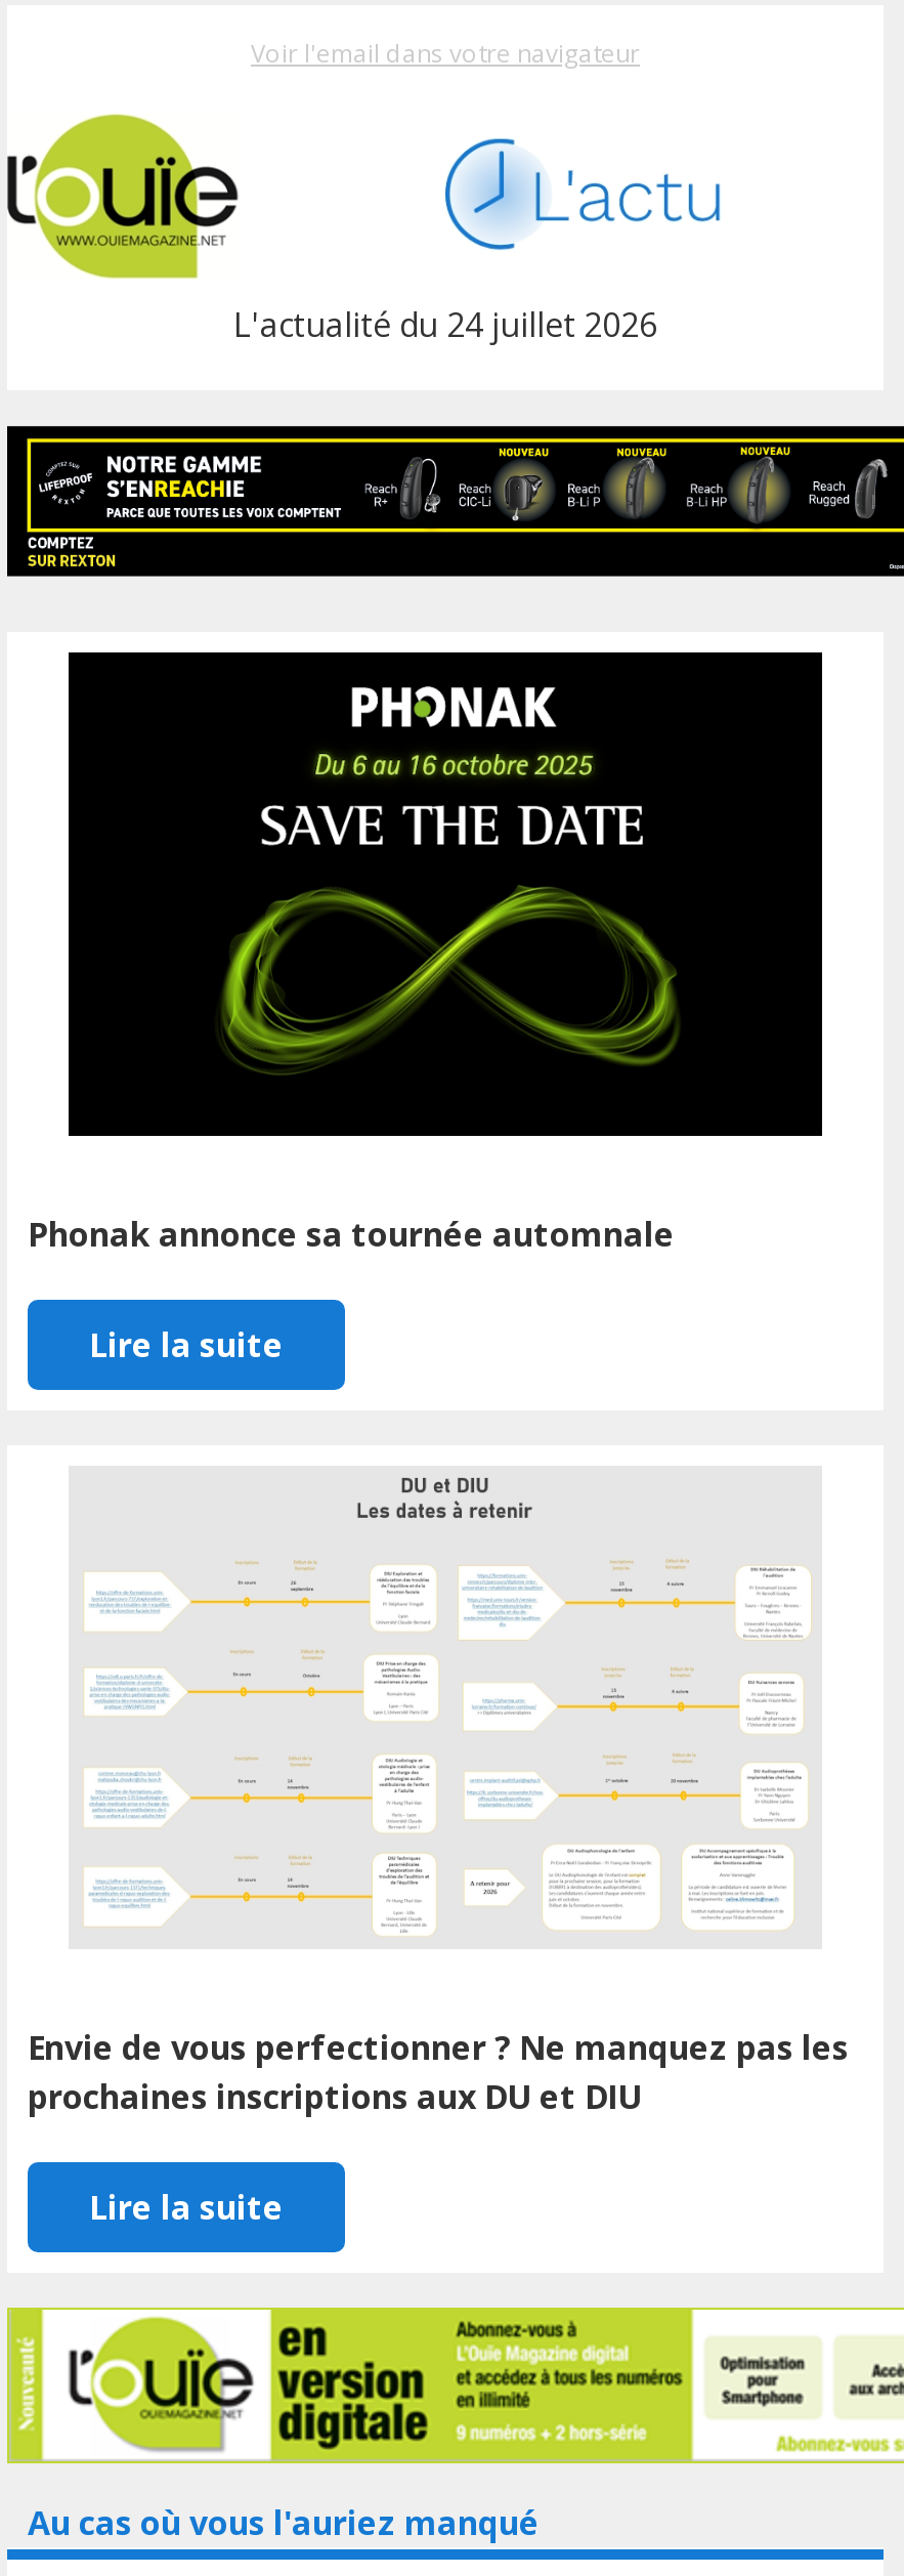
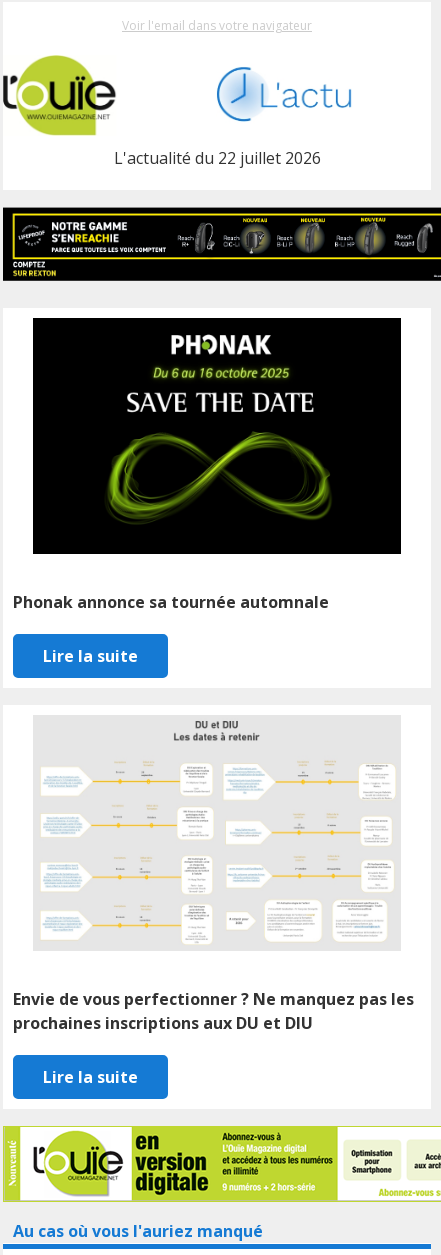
- L'actualité du 24 juillet 2026
+ L'actualité du 22 juillet 2026
